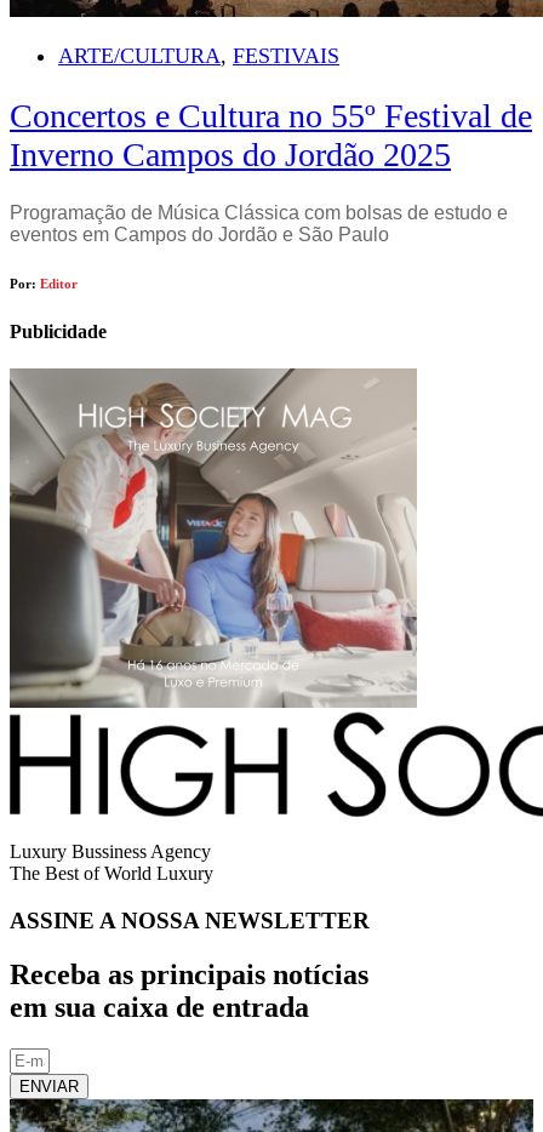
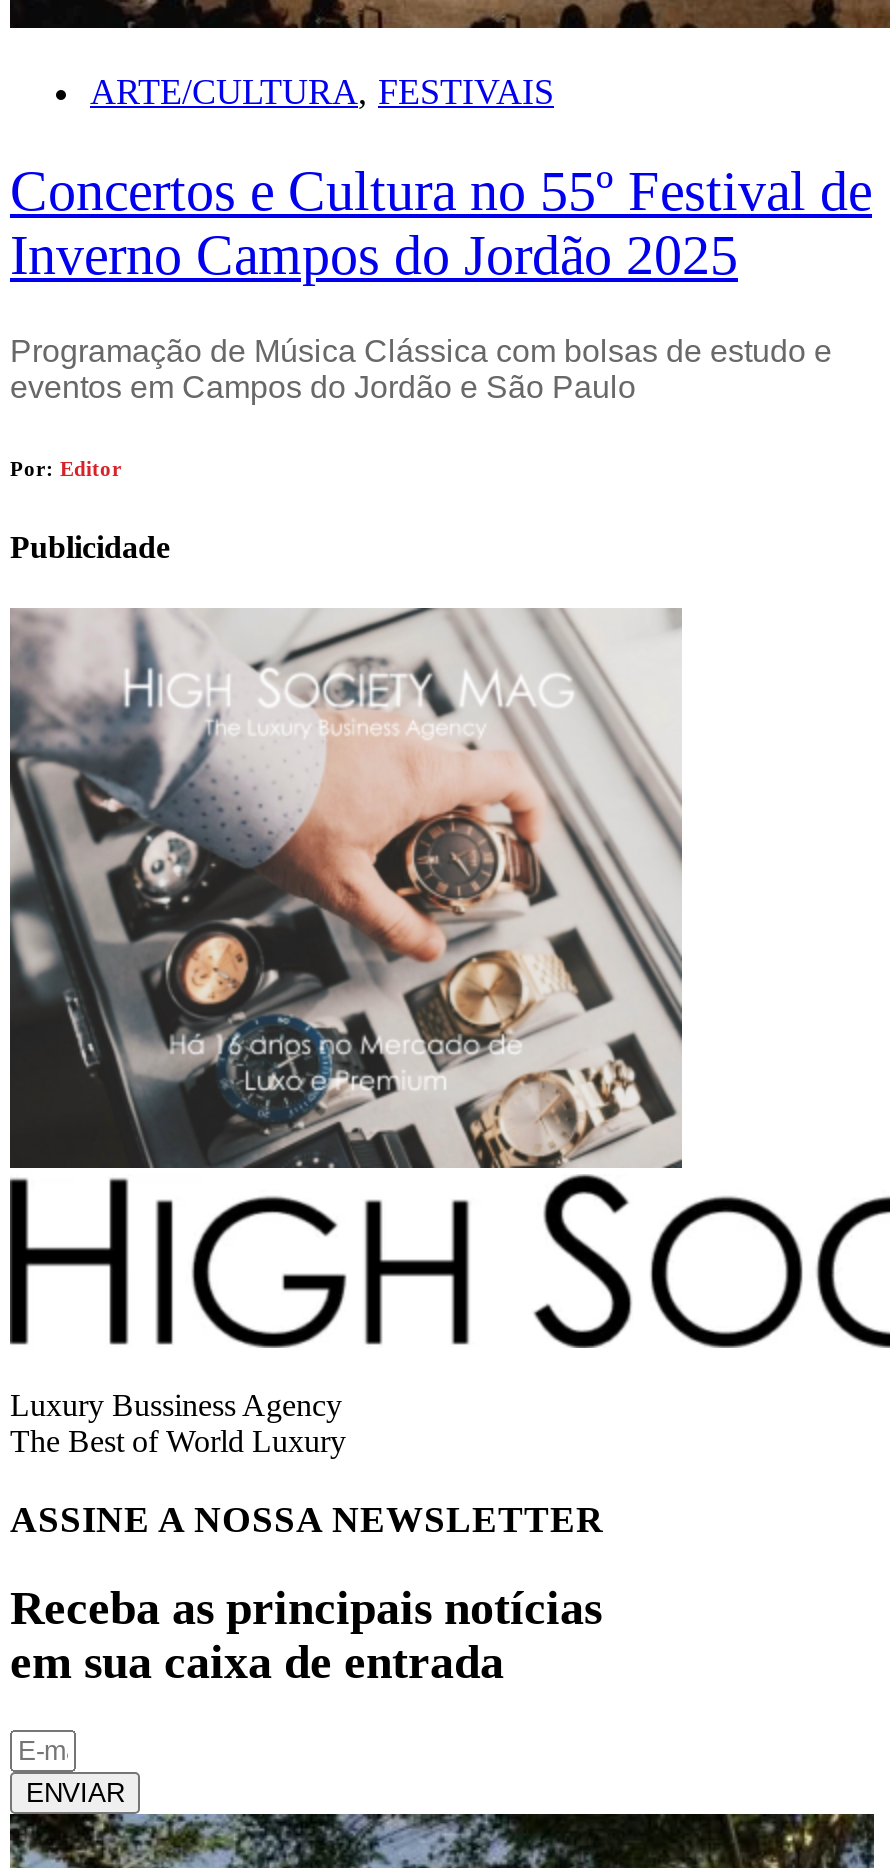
- [image]
+ [image]
